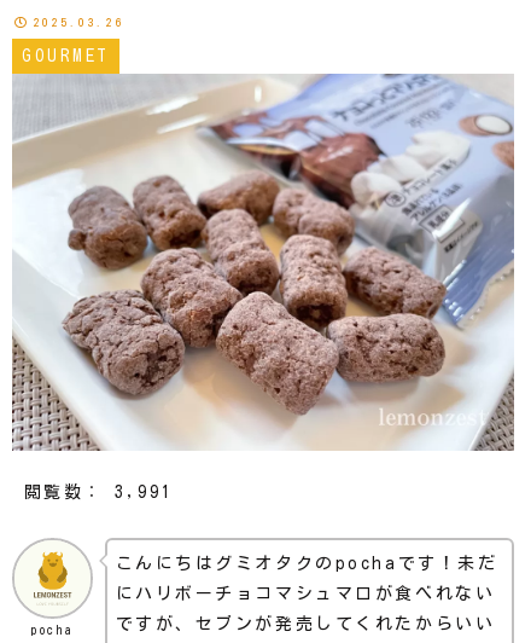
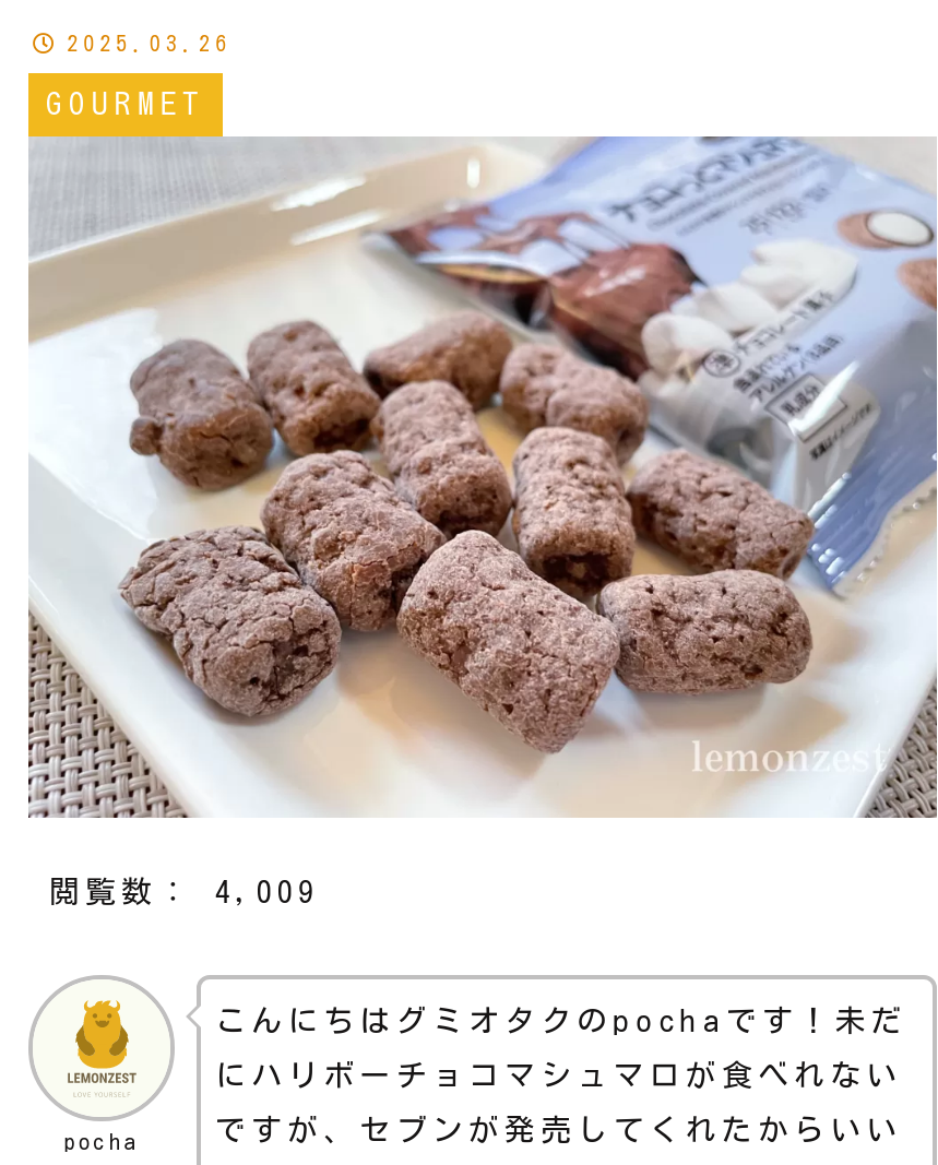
- 閲覧数： 3,991
+ 閲覧数： 4,009
